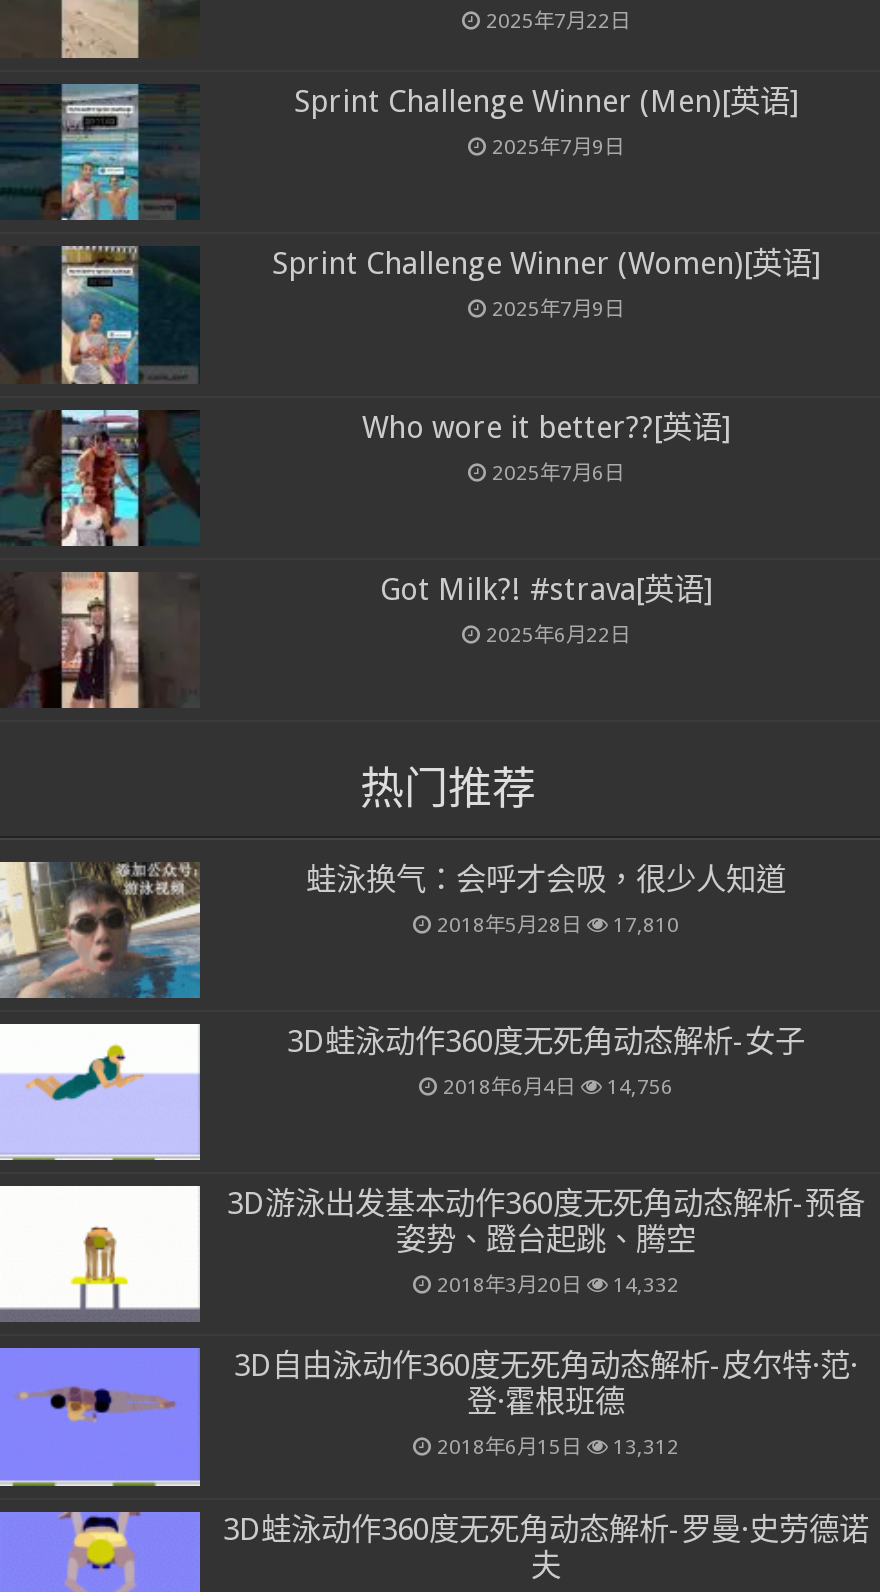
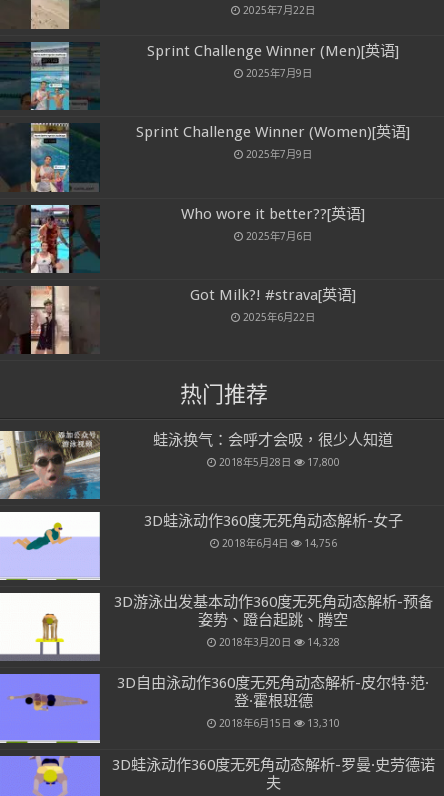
- 2018年5月28日 17,810
+ 2018年5月28日 17,800

- 2018年3月20日 14,332
+ 2018年3月20日 14,328

- 2018年6月15日 13,312
+ 2018年6月15日 13,310
